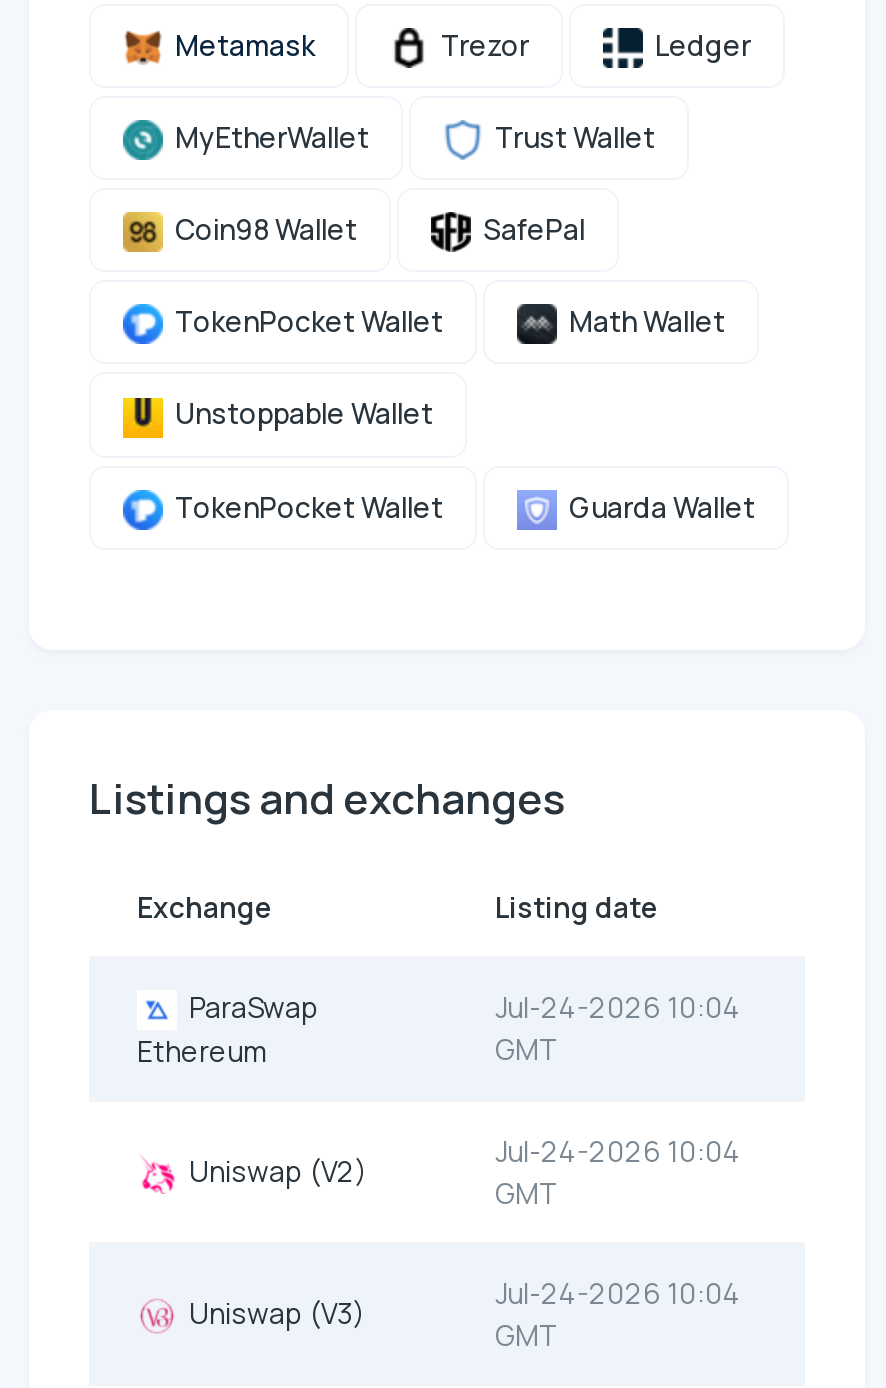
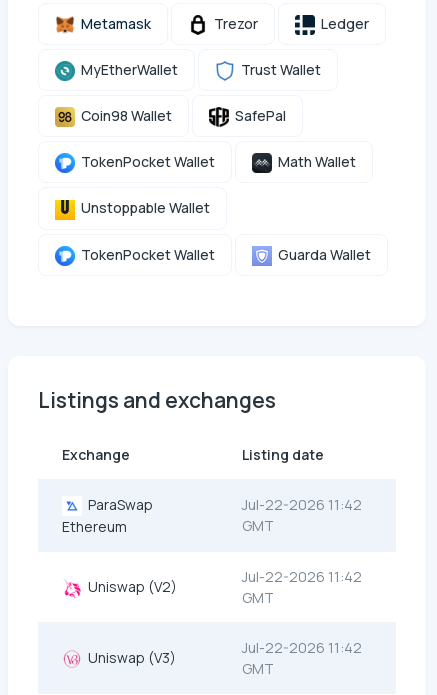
- Jul-24-2026 10:04
+ Jul-22-2026 11:42

- Jul-24-2026 10:04
+ Jul-22-2026 11:42

- Jul-24-2026 10:04
+ Jul-22-2026 11:42
